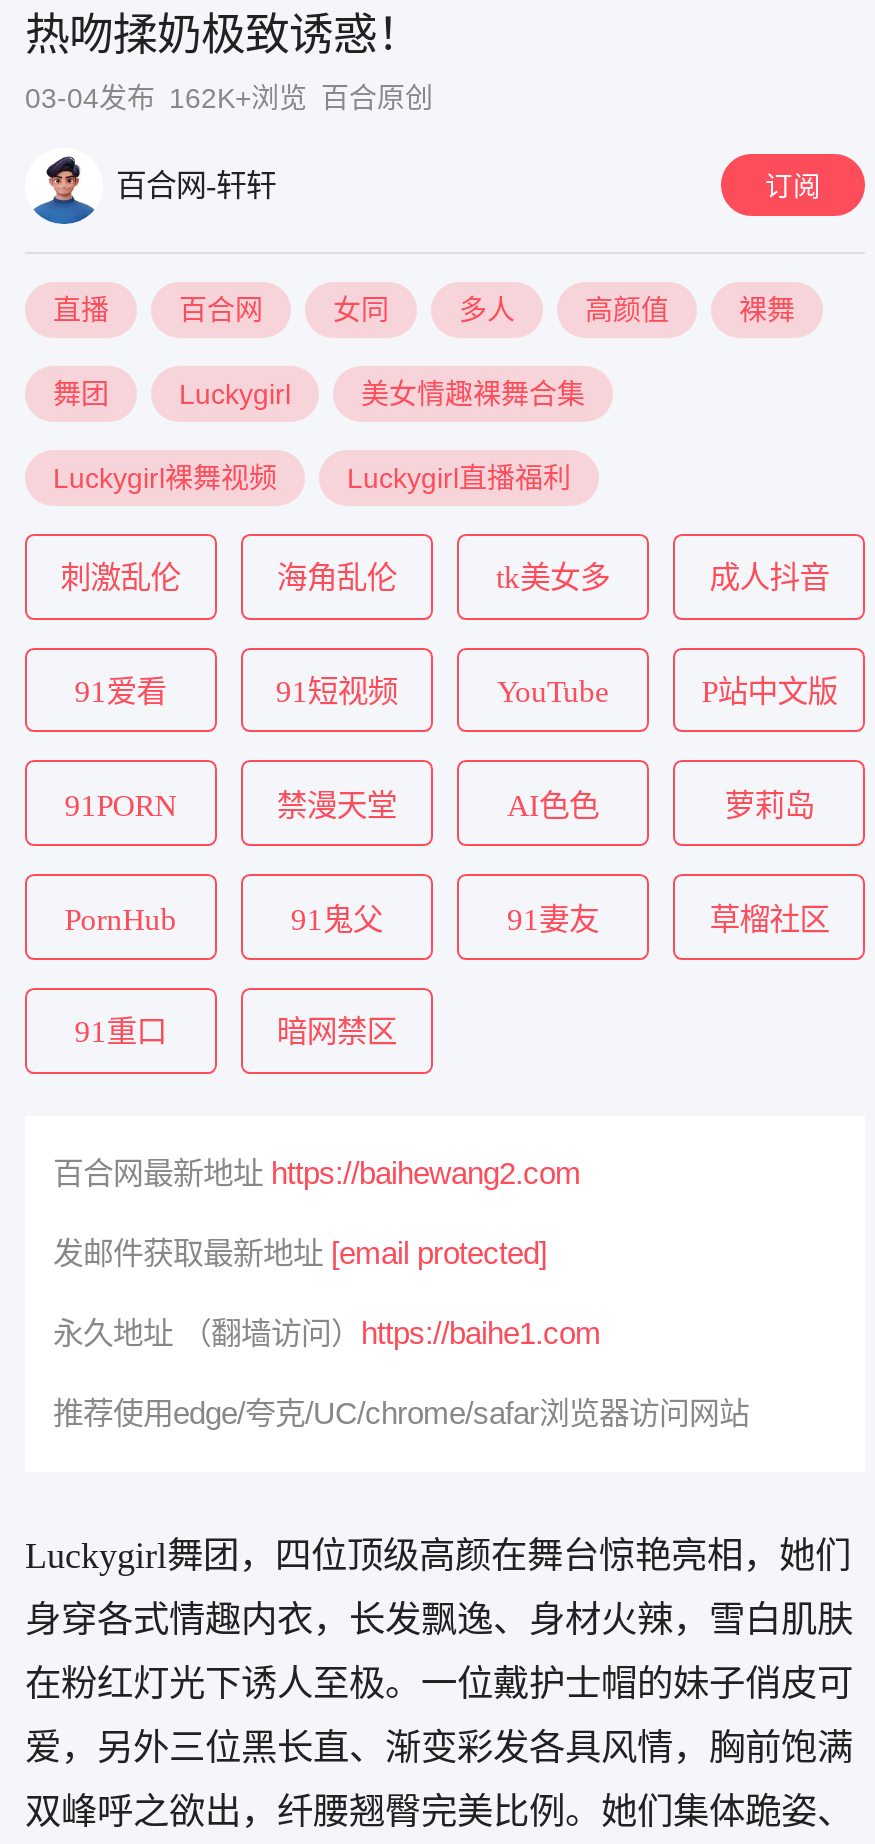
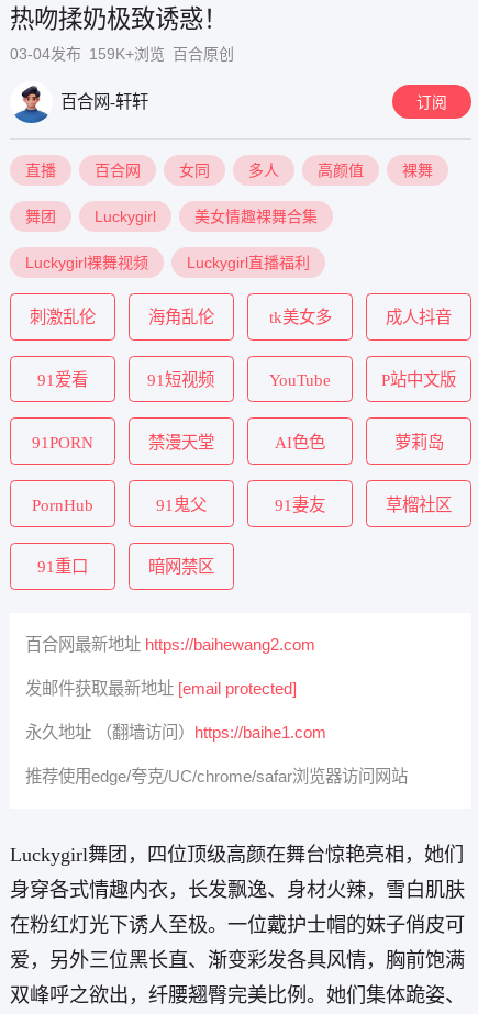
- 03-04发布 162K+浏览 百合原创
+ 03-04发布 159K+浏览 百合原创
